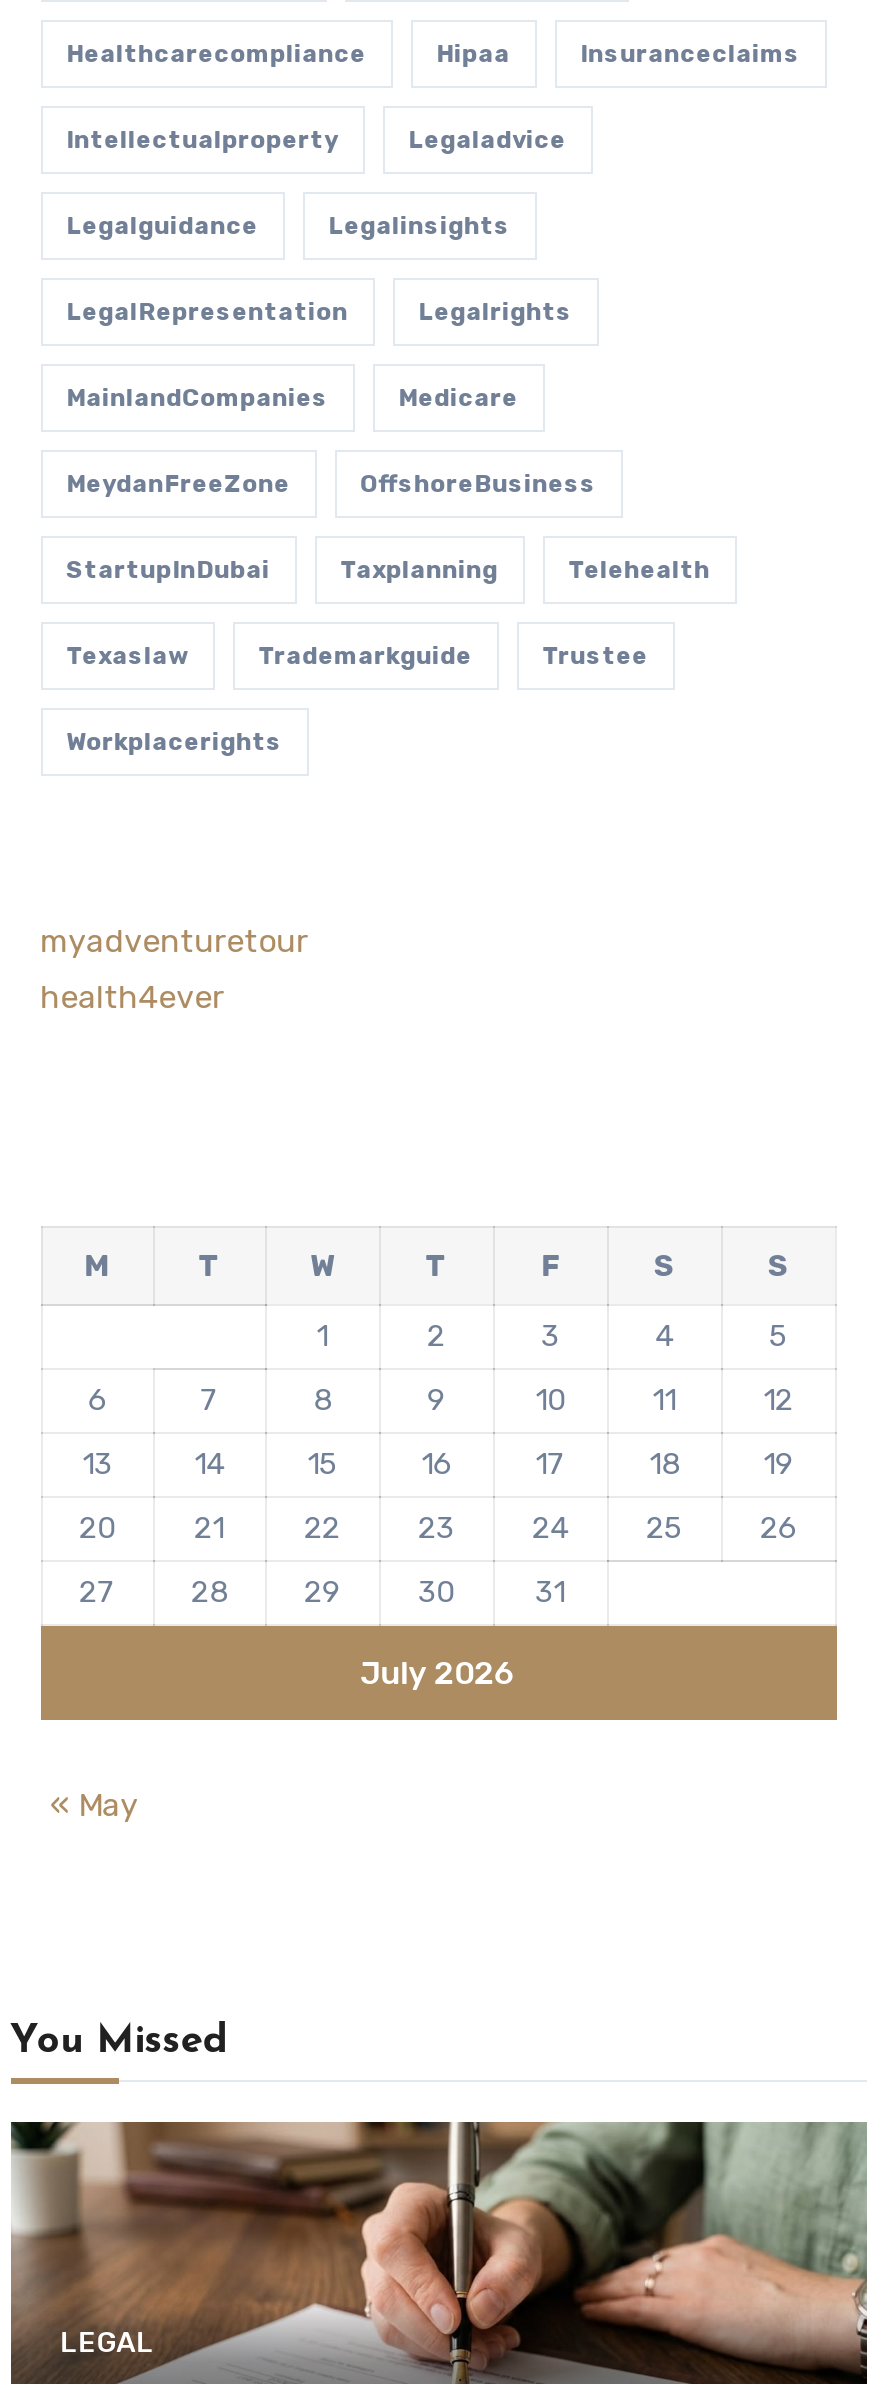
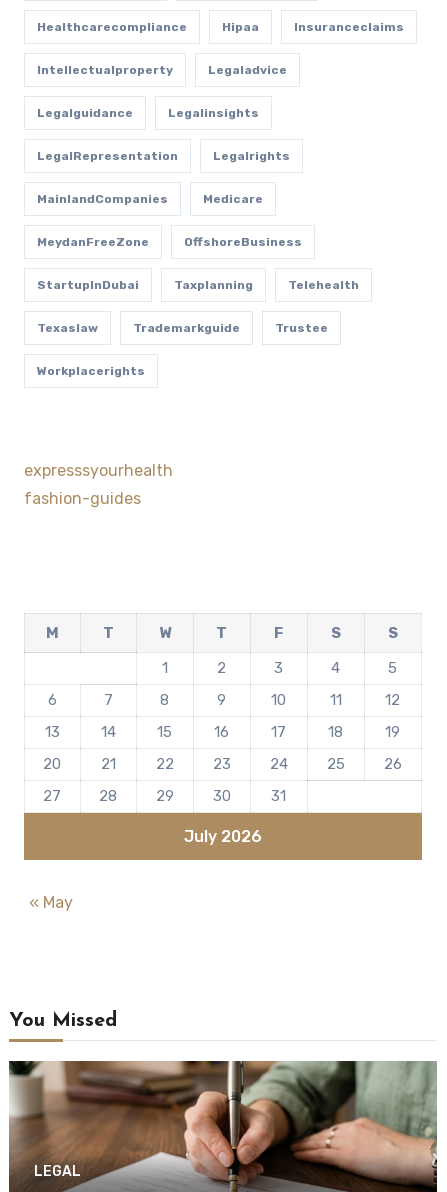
- myadventuretour
+ expresssyourhealth

- health4ever
+ fashion-guides
